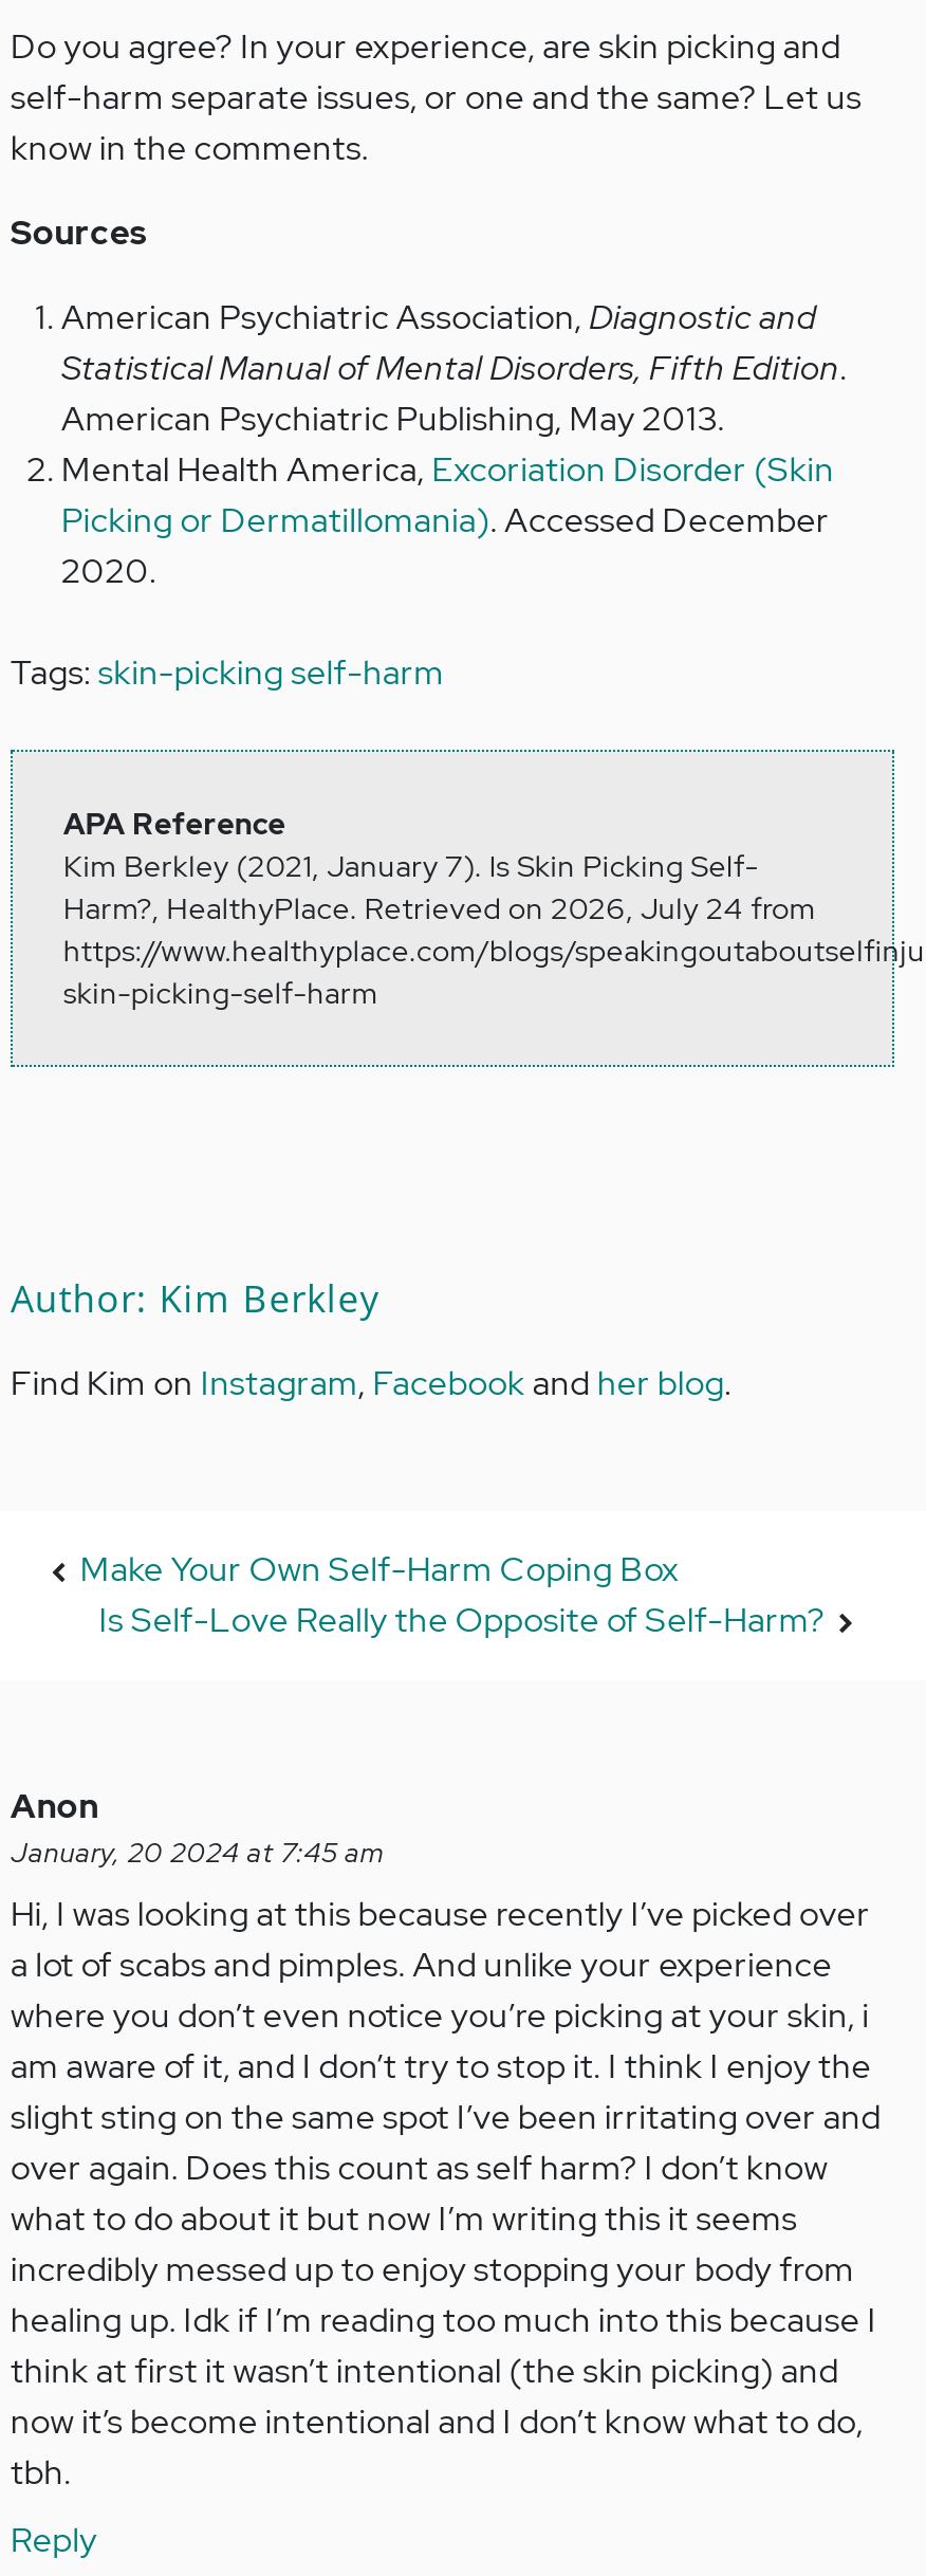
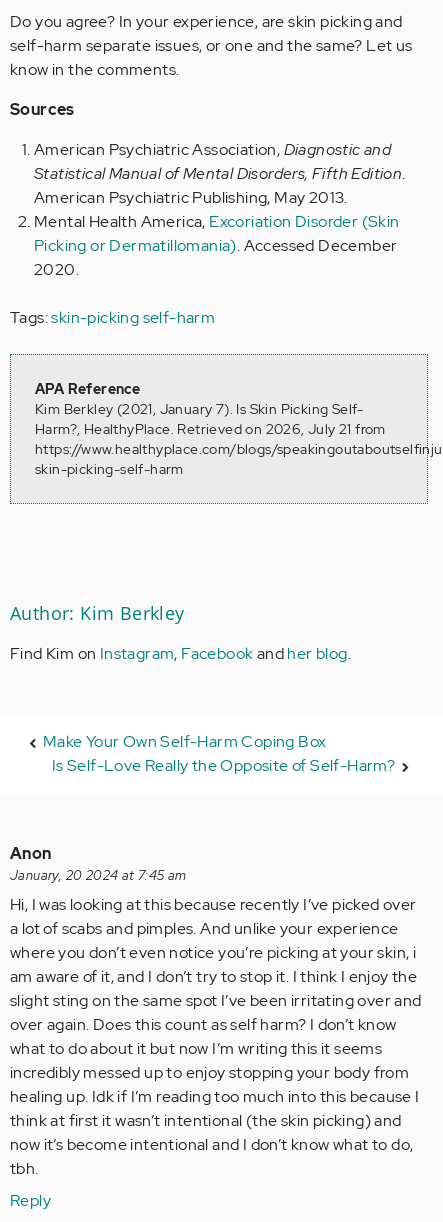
- Harm?, HealthyPlace. Retrieved on 2026, July 24 from
+ Harm?, HealthyPlace. Retrieved on 2026, July 21 from
